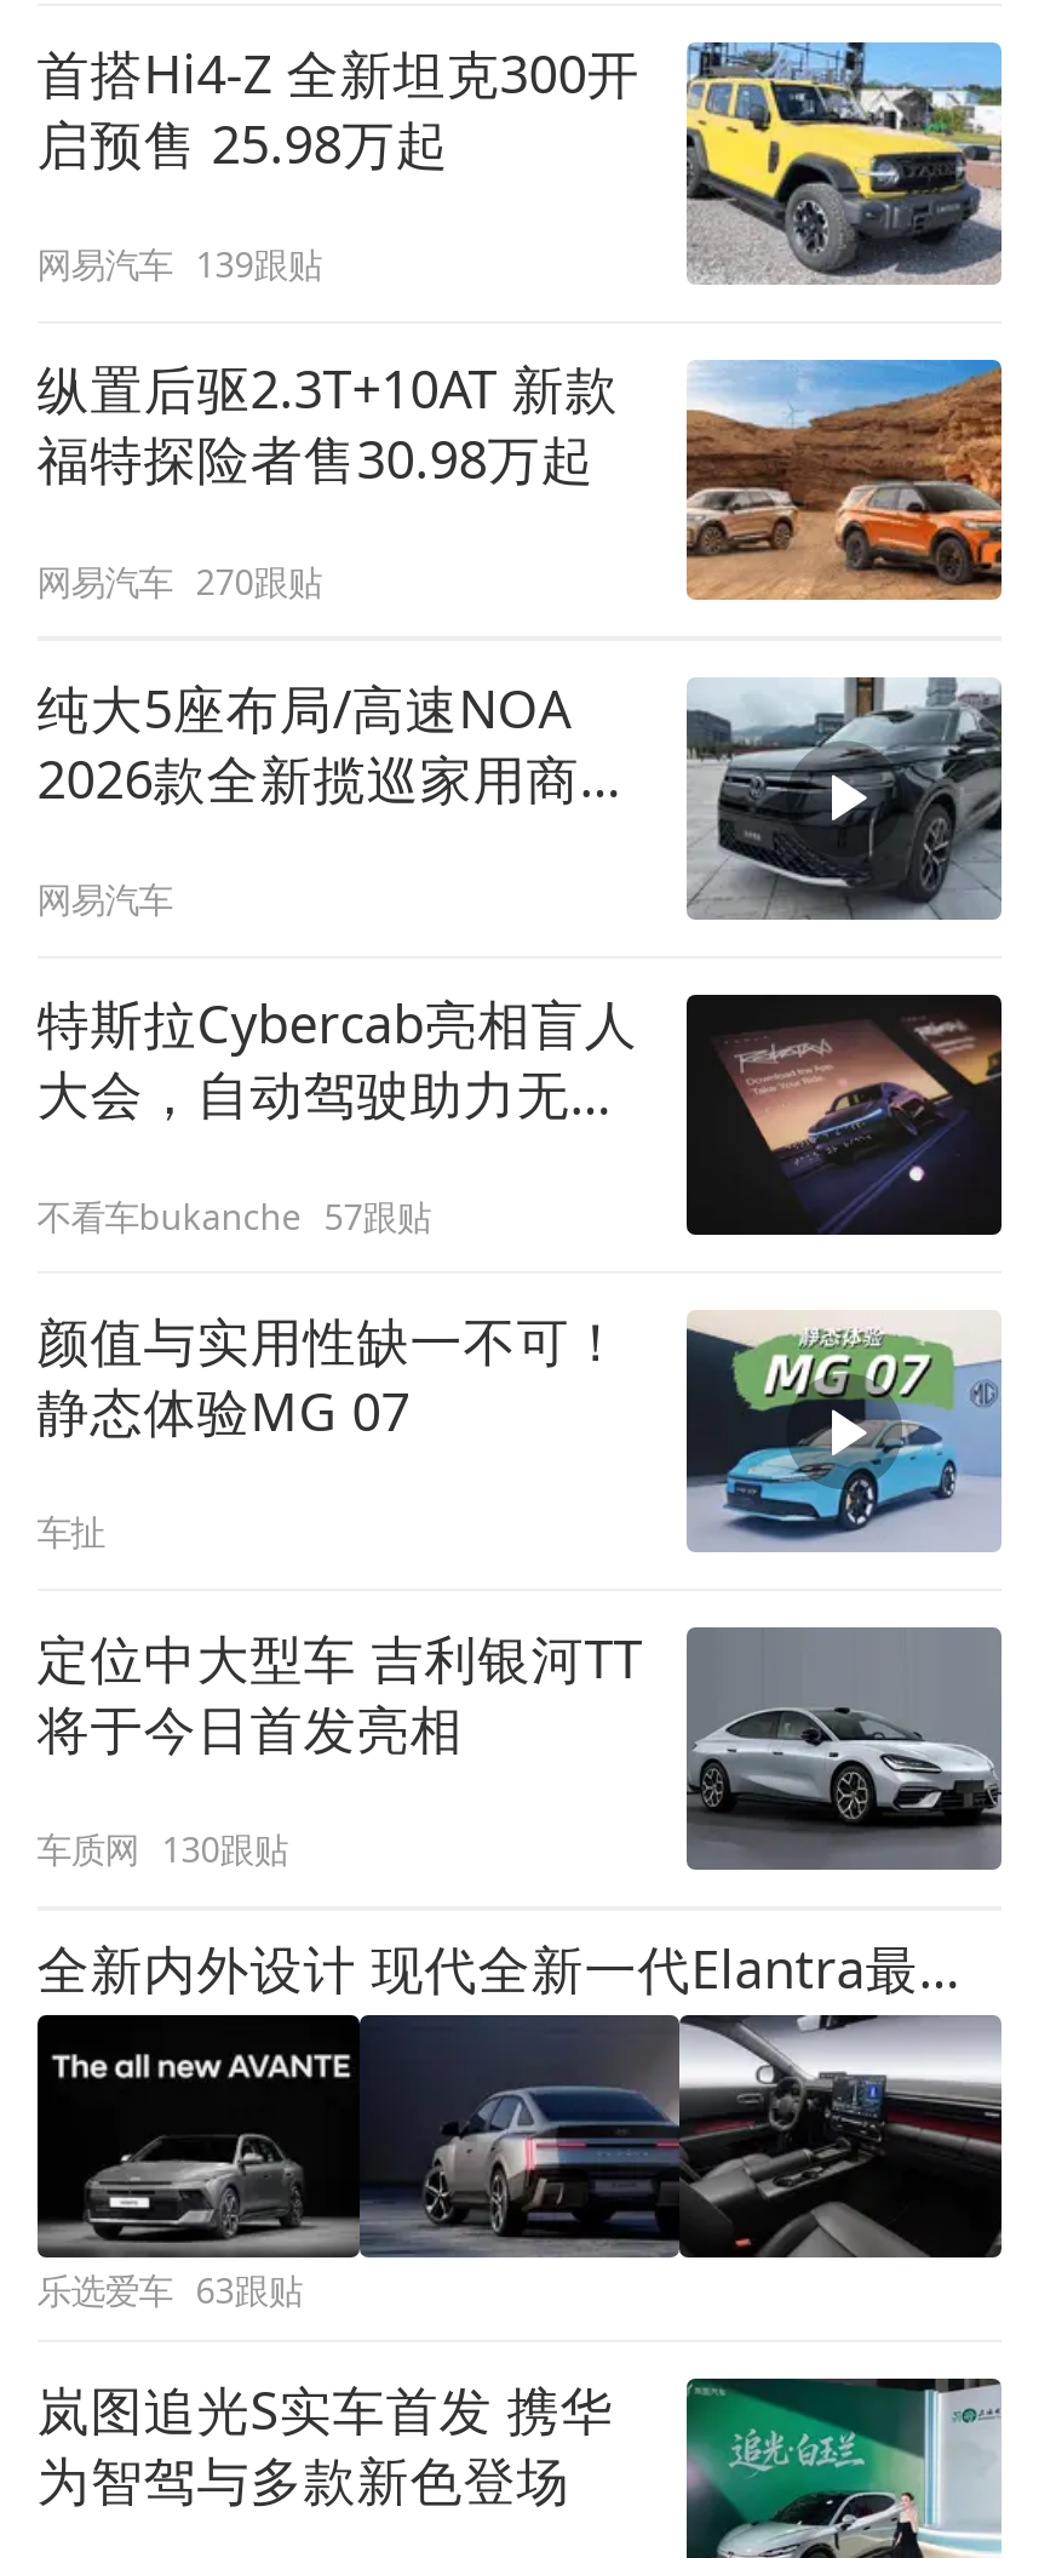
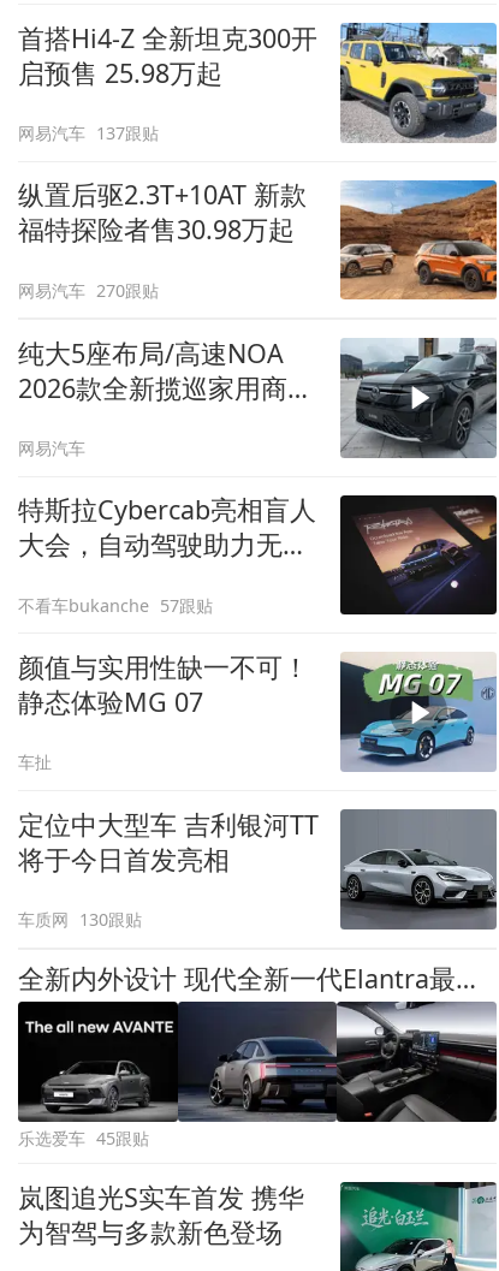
- 网易汽车 139跟贴
+ 网易汽车 137跟贴

- 乐选爱车 63跟贴
+ 乐选爱车 45跟贴
